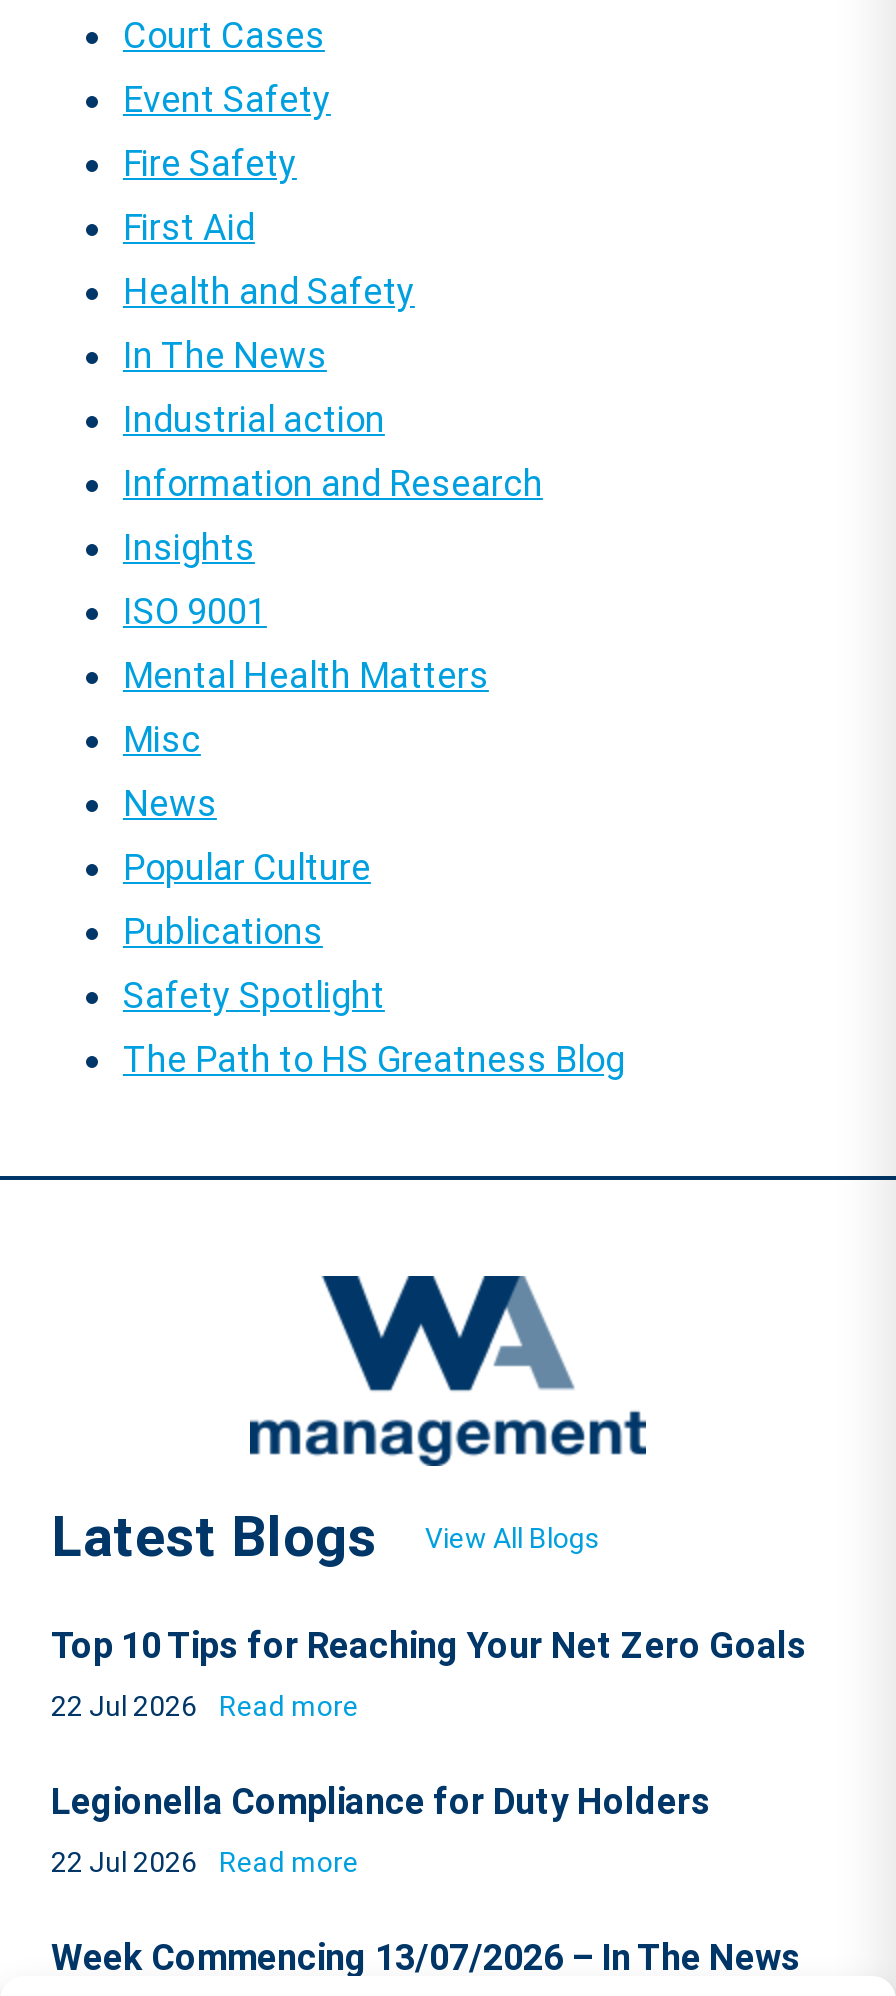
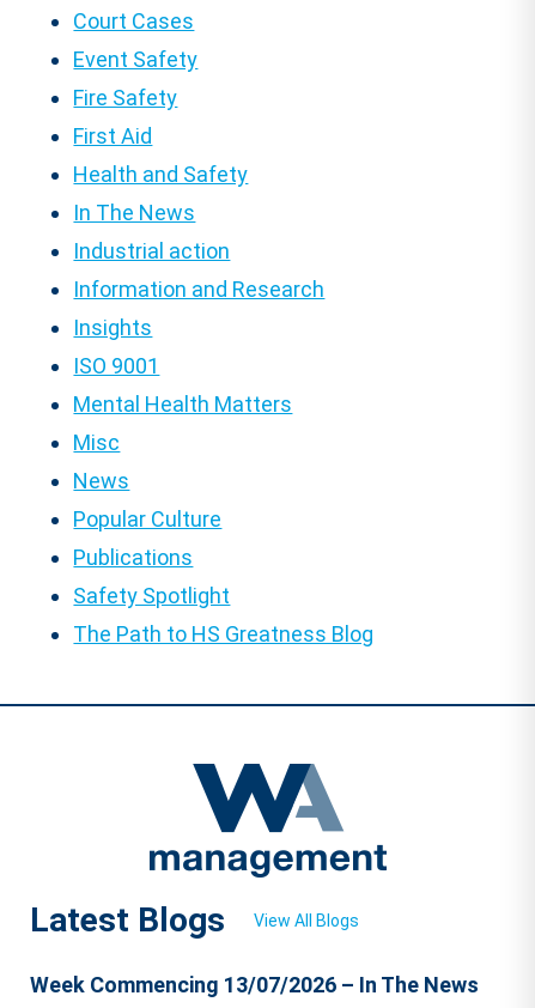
- Top 10 Tips for Reaching Your Net Zero Goals
- 22 Jul 2026 Read more
- Legionella Compliance for Duty Holders
- 22 Jul 2026 Read more
